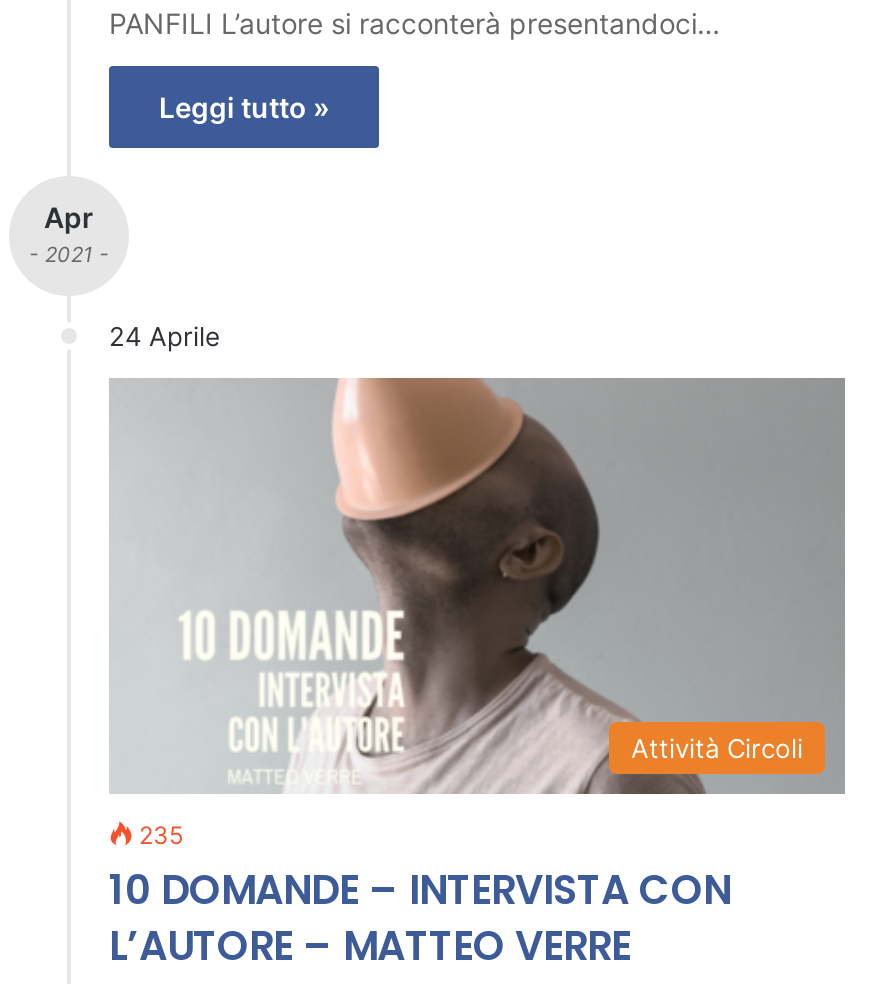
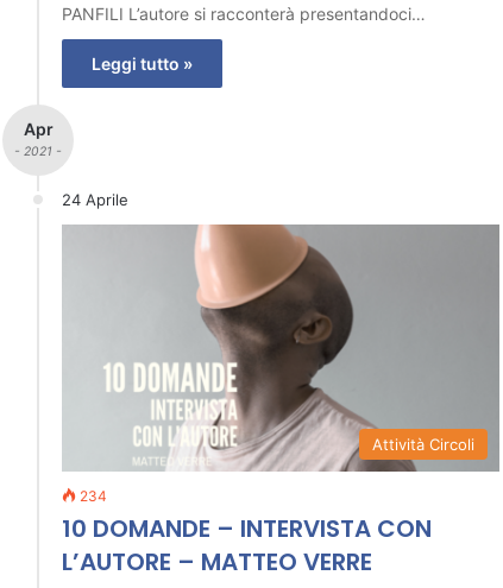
- 235
+ 234
